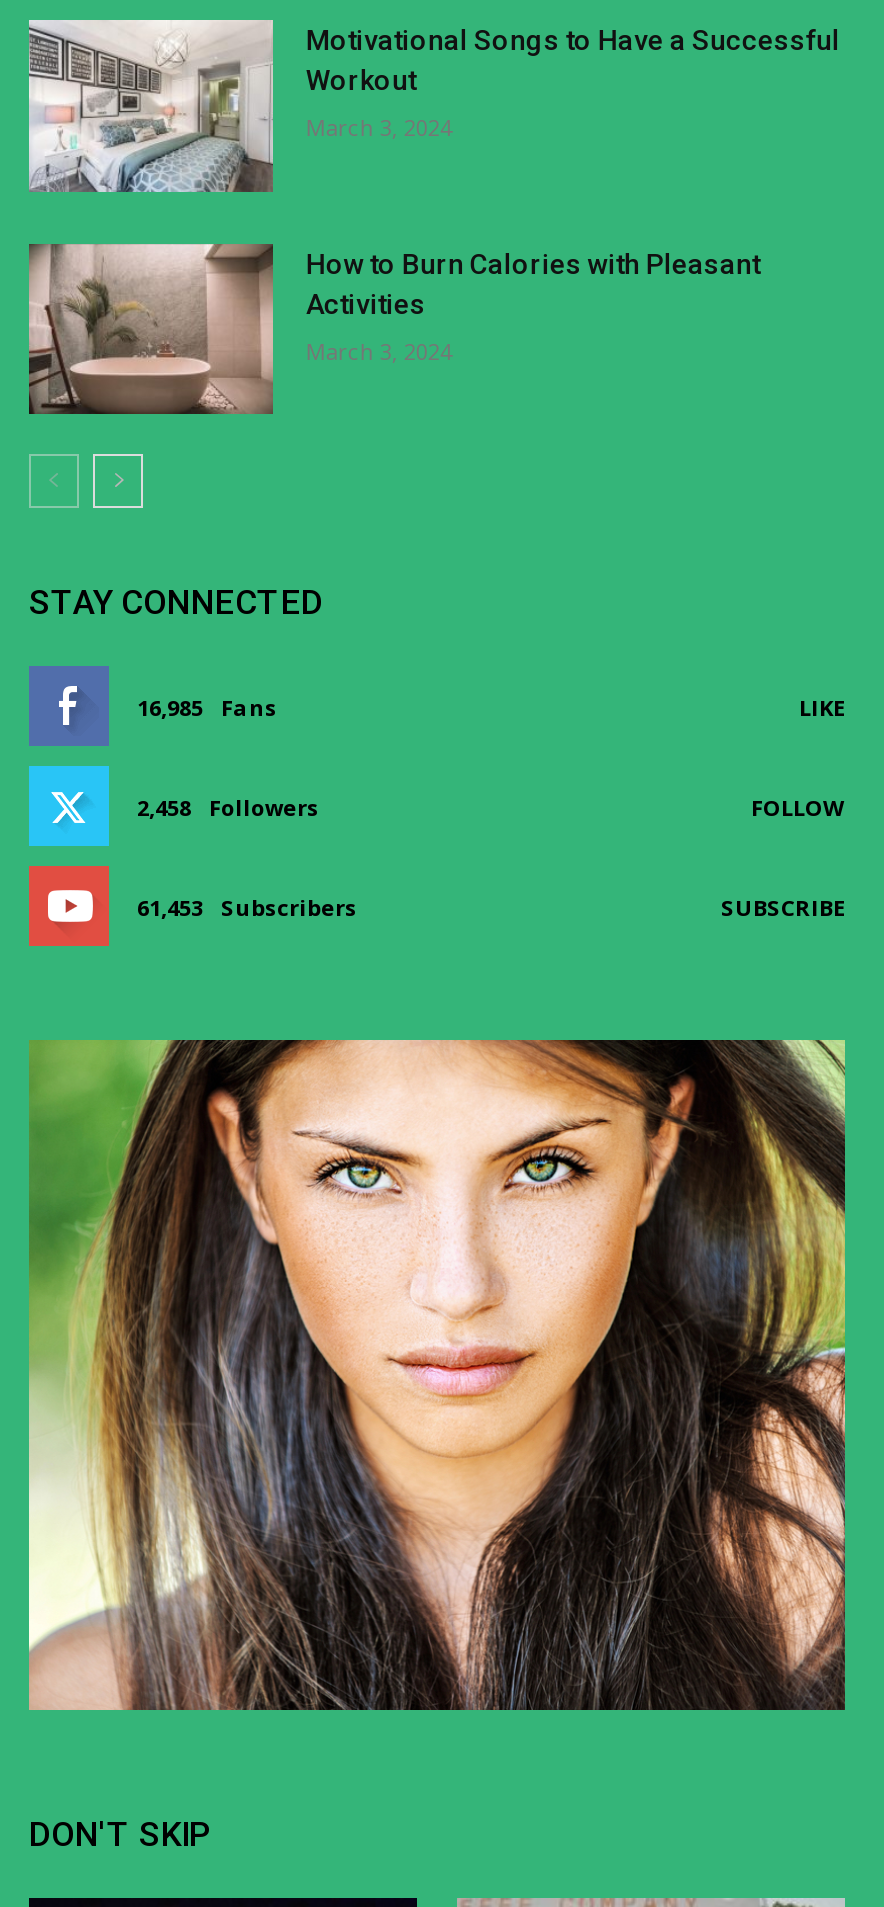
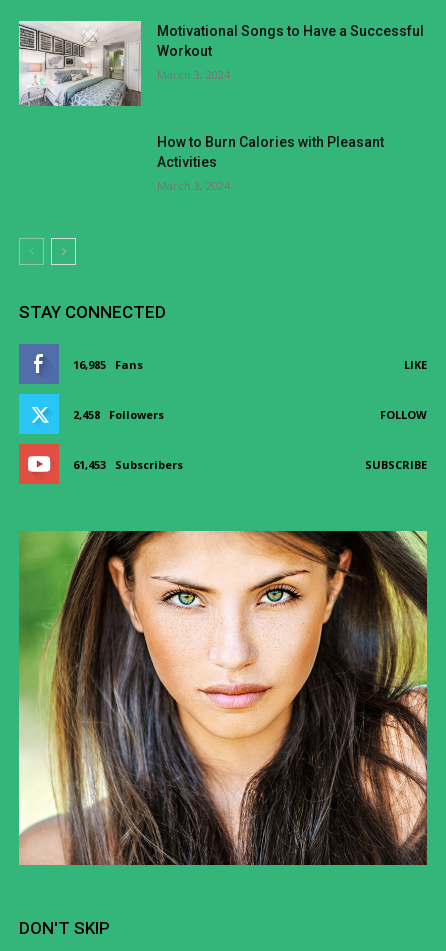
- [image]
